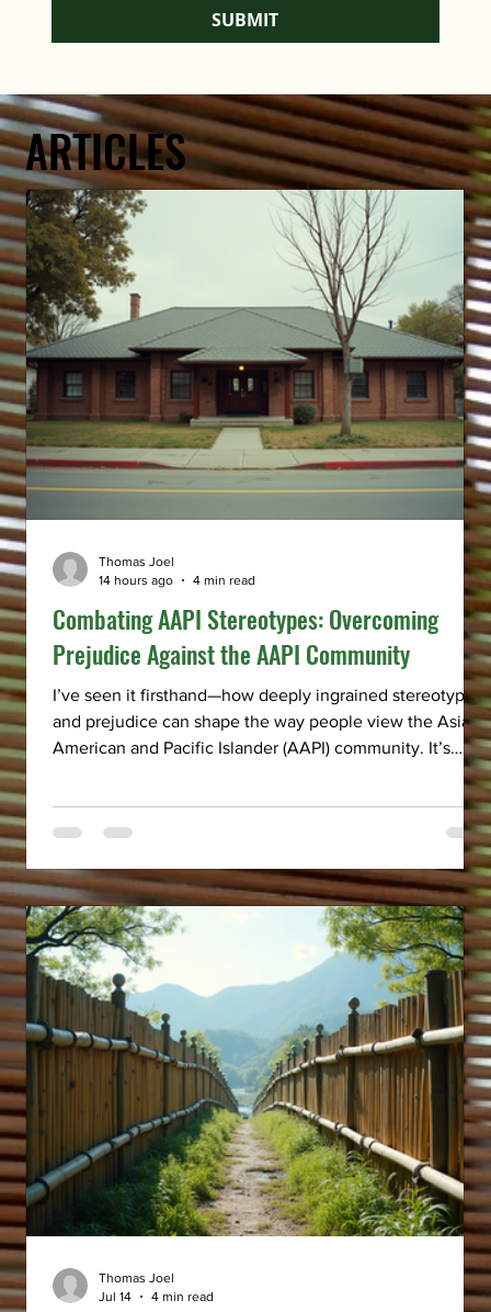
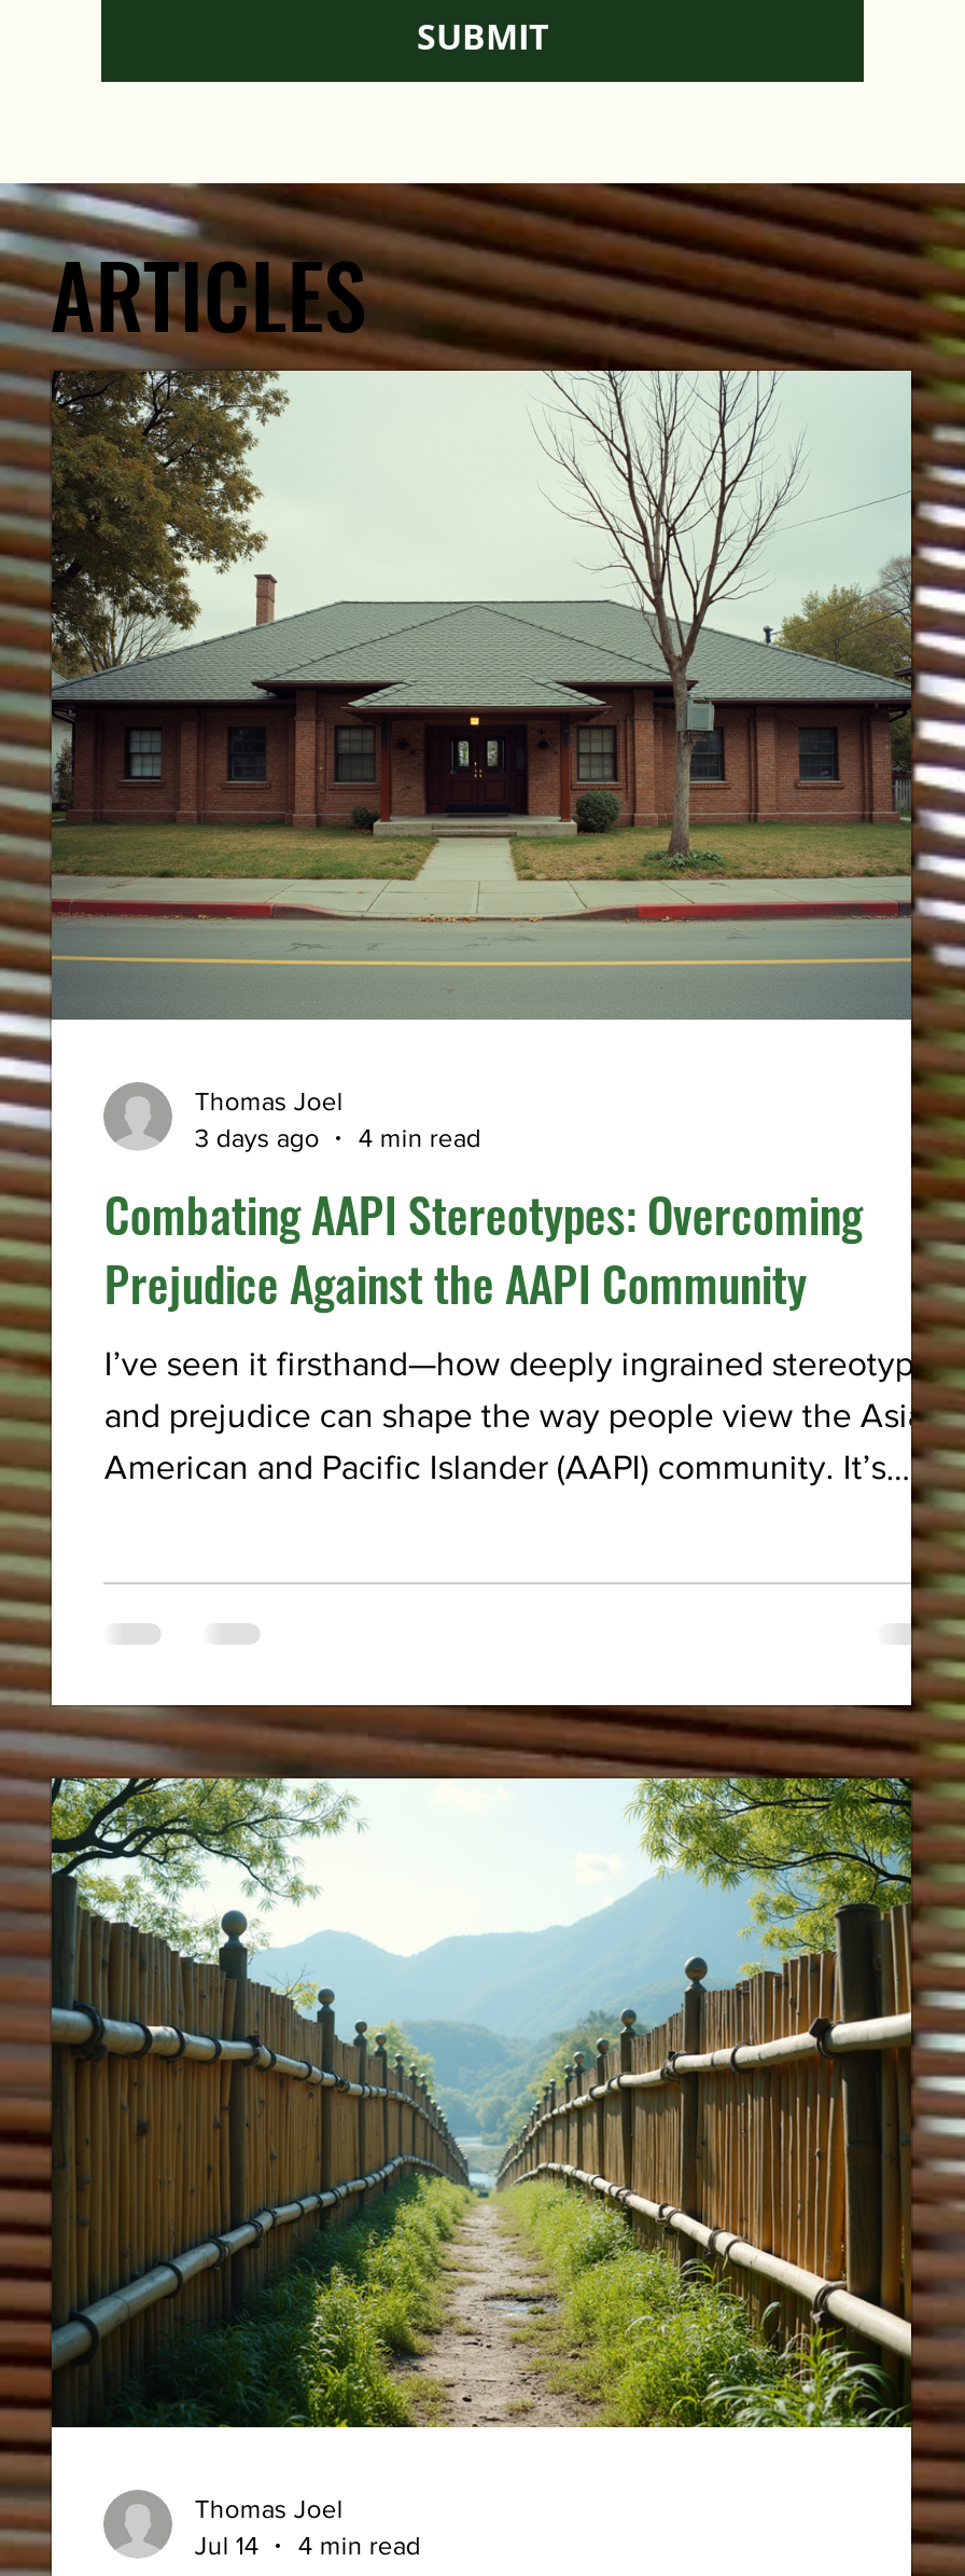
- 14 hours ago 4 min read
+ 3 days ago 4 min read
